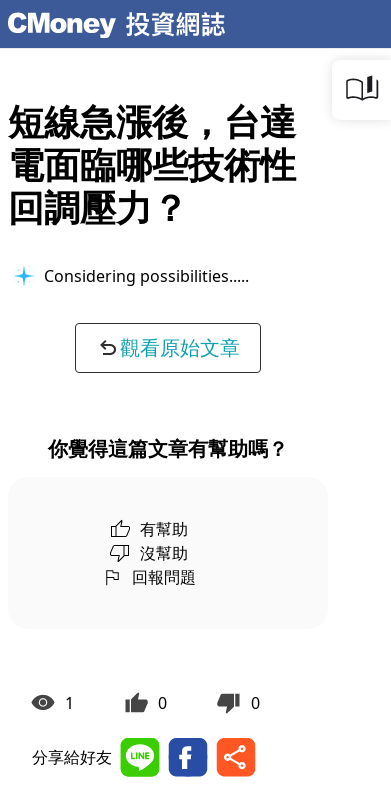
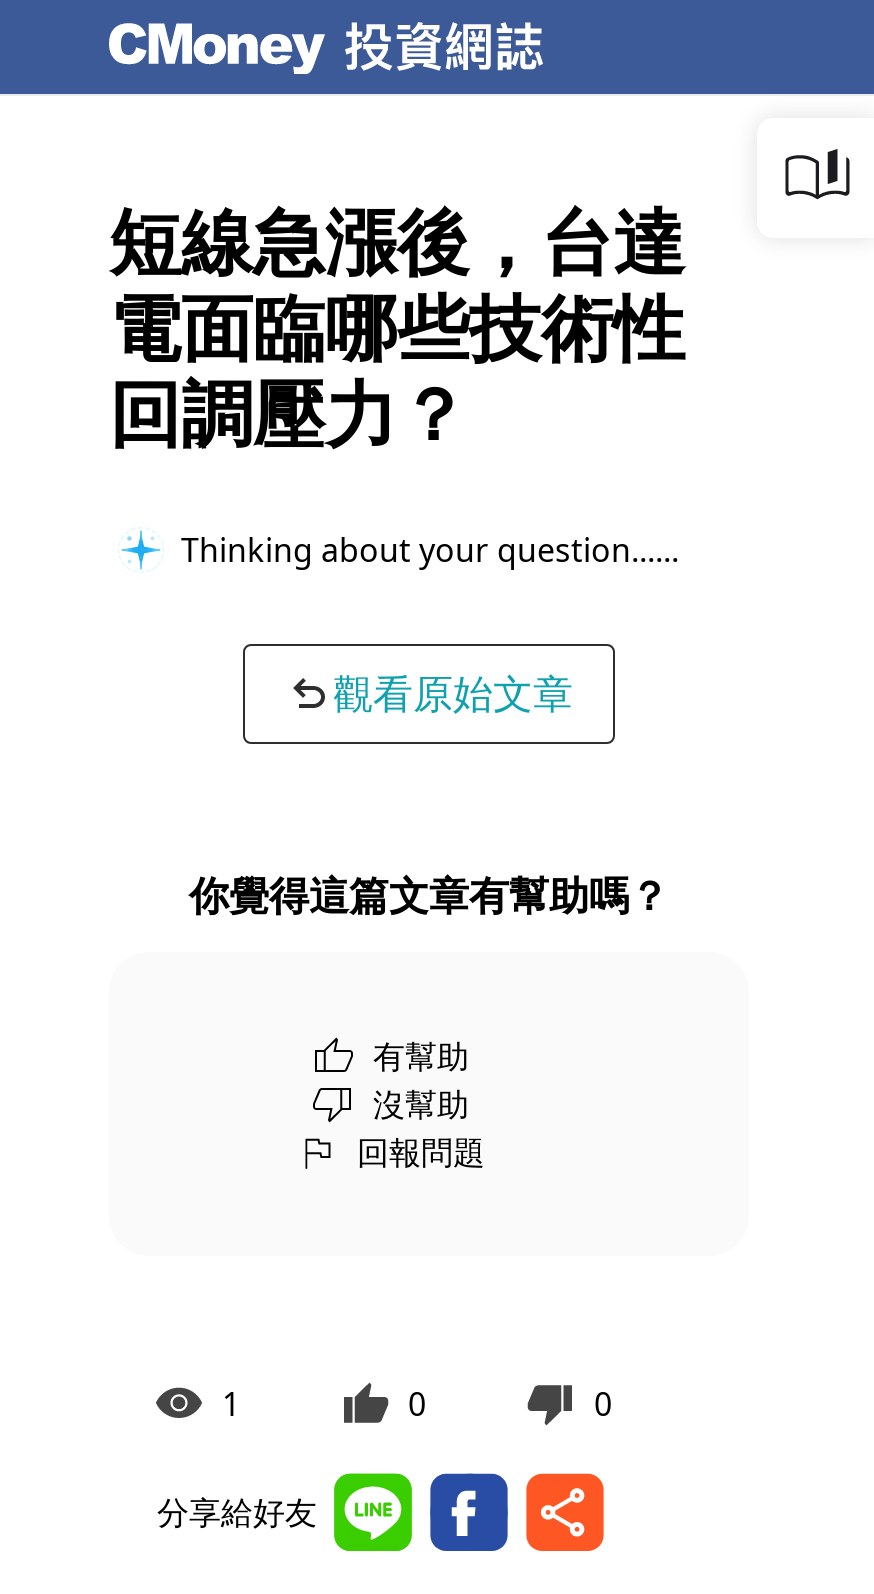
- Considering possibilities...
+ Thinking about your question...
